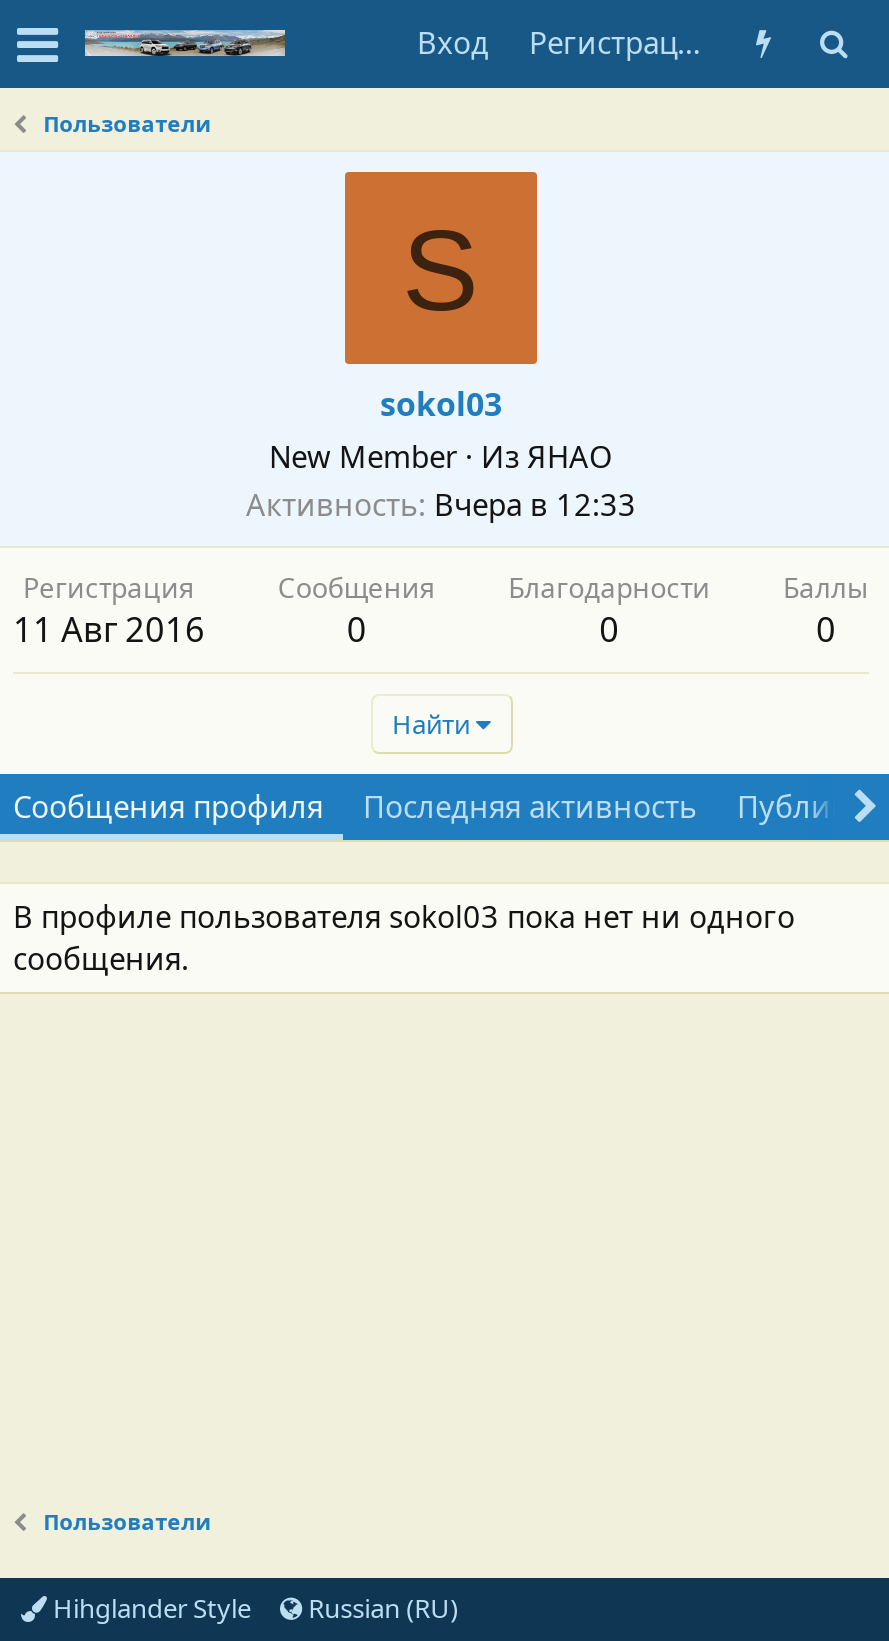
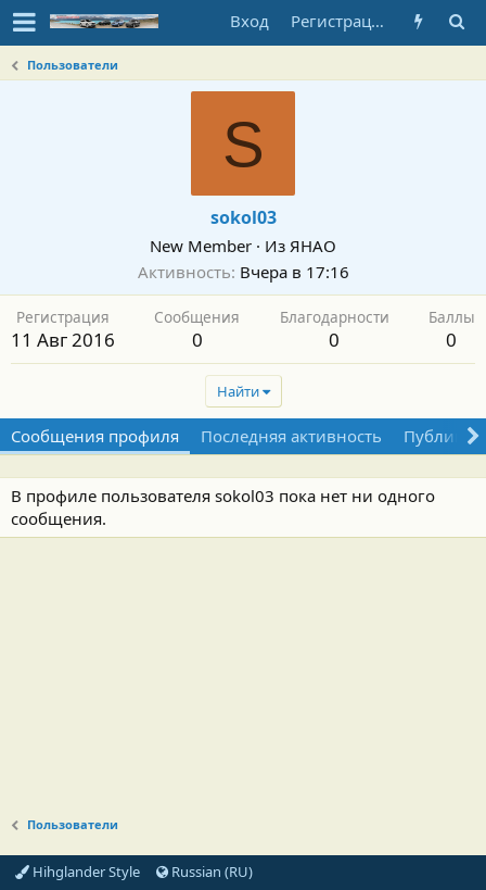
- Активность Вчера в 12:33
+ Активность Вчера в 17:16
